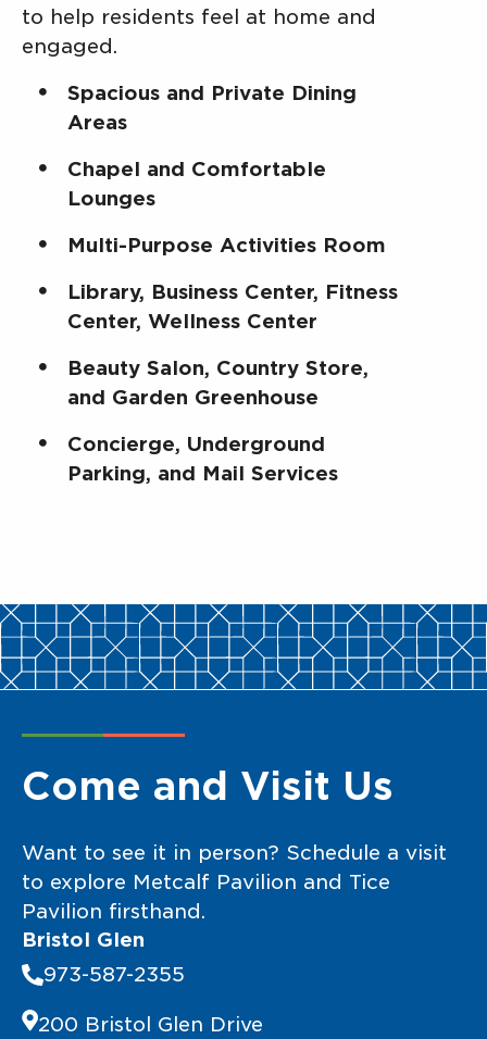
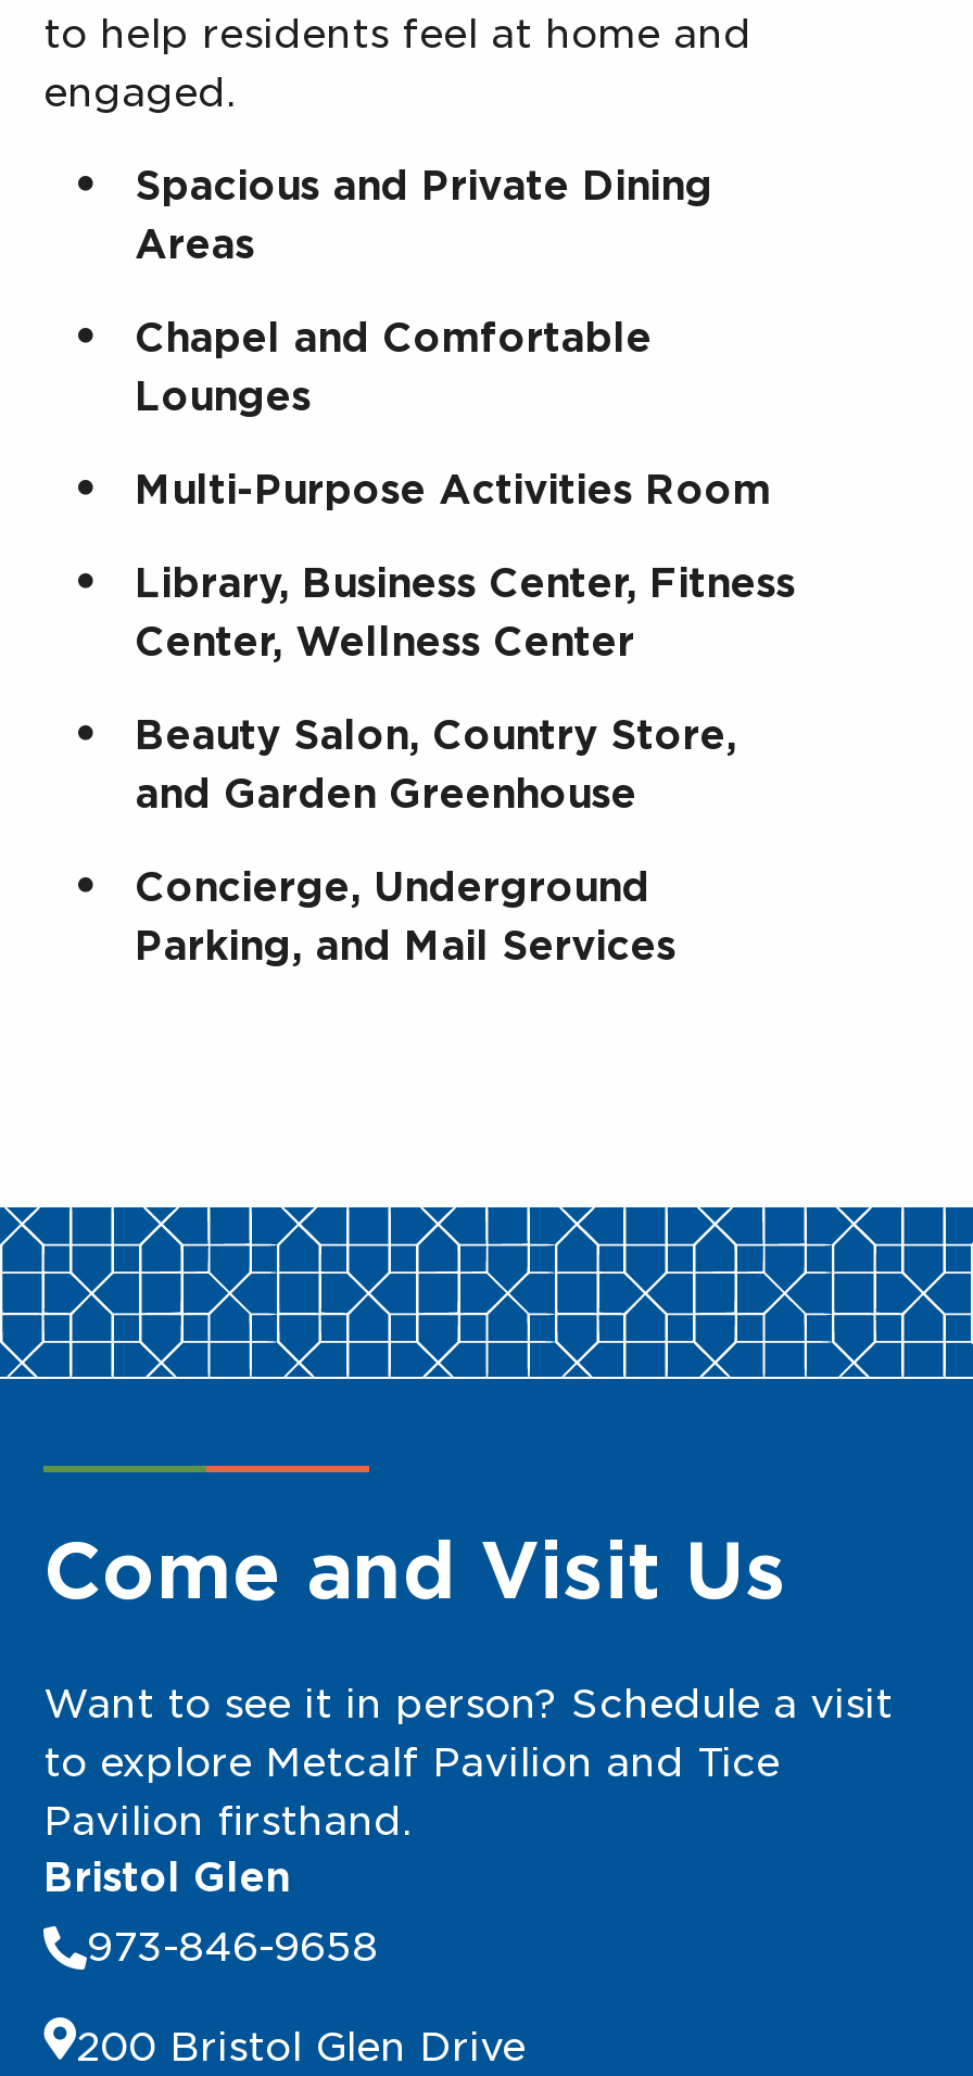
- 973-587-2355
+ 973-846-9658
